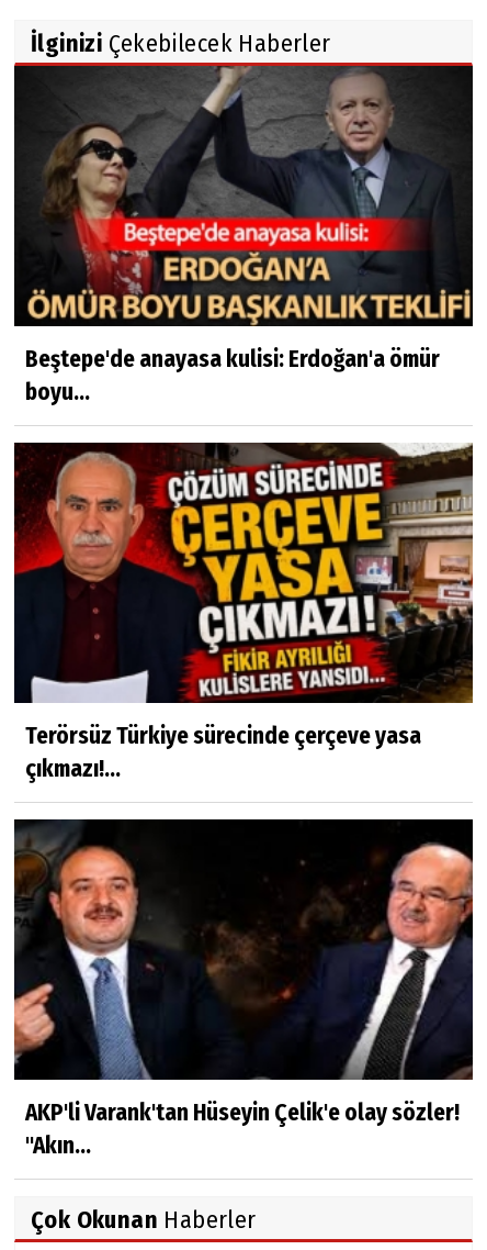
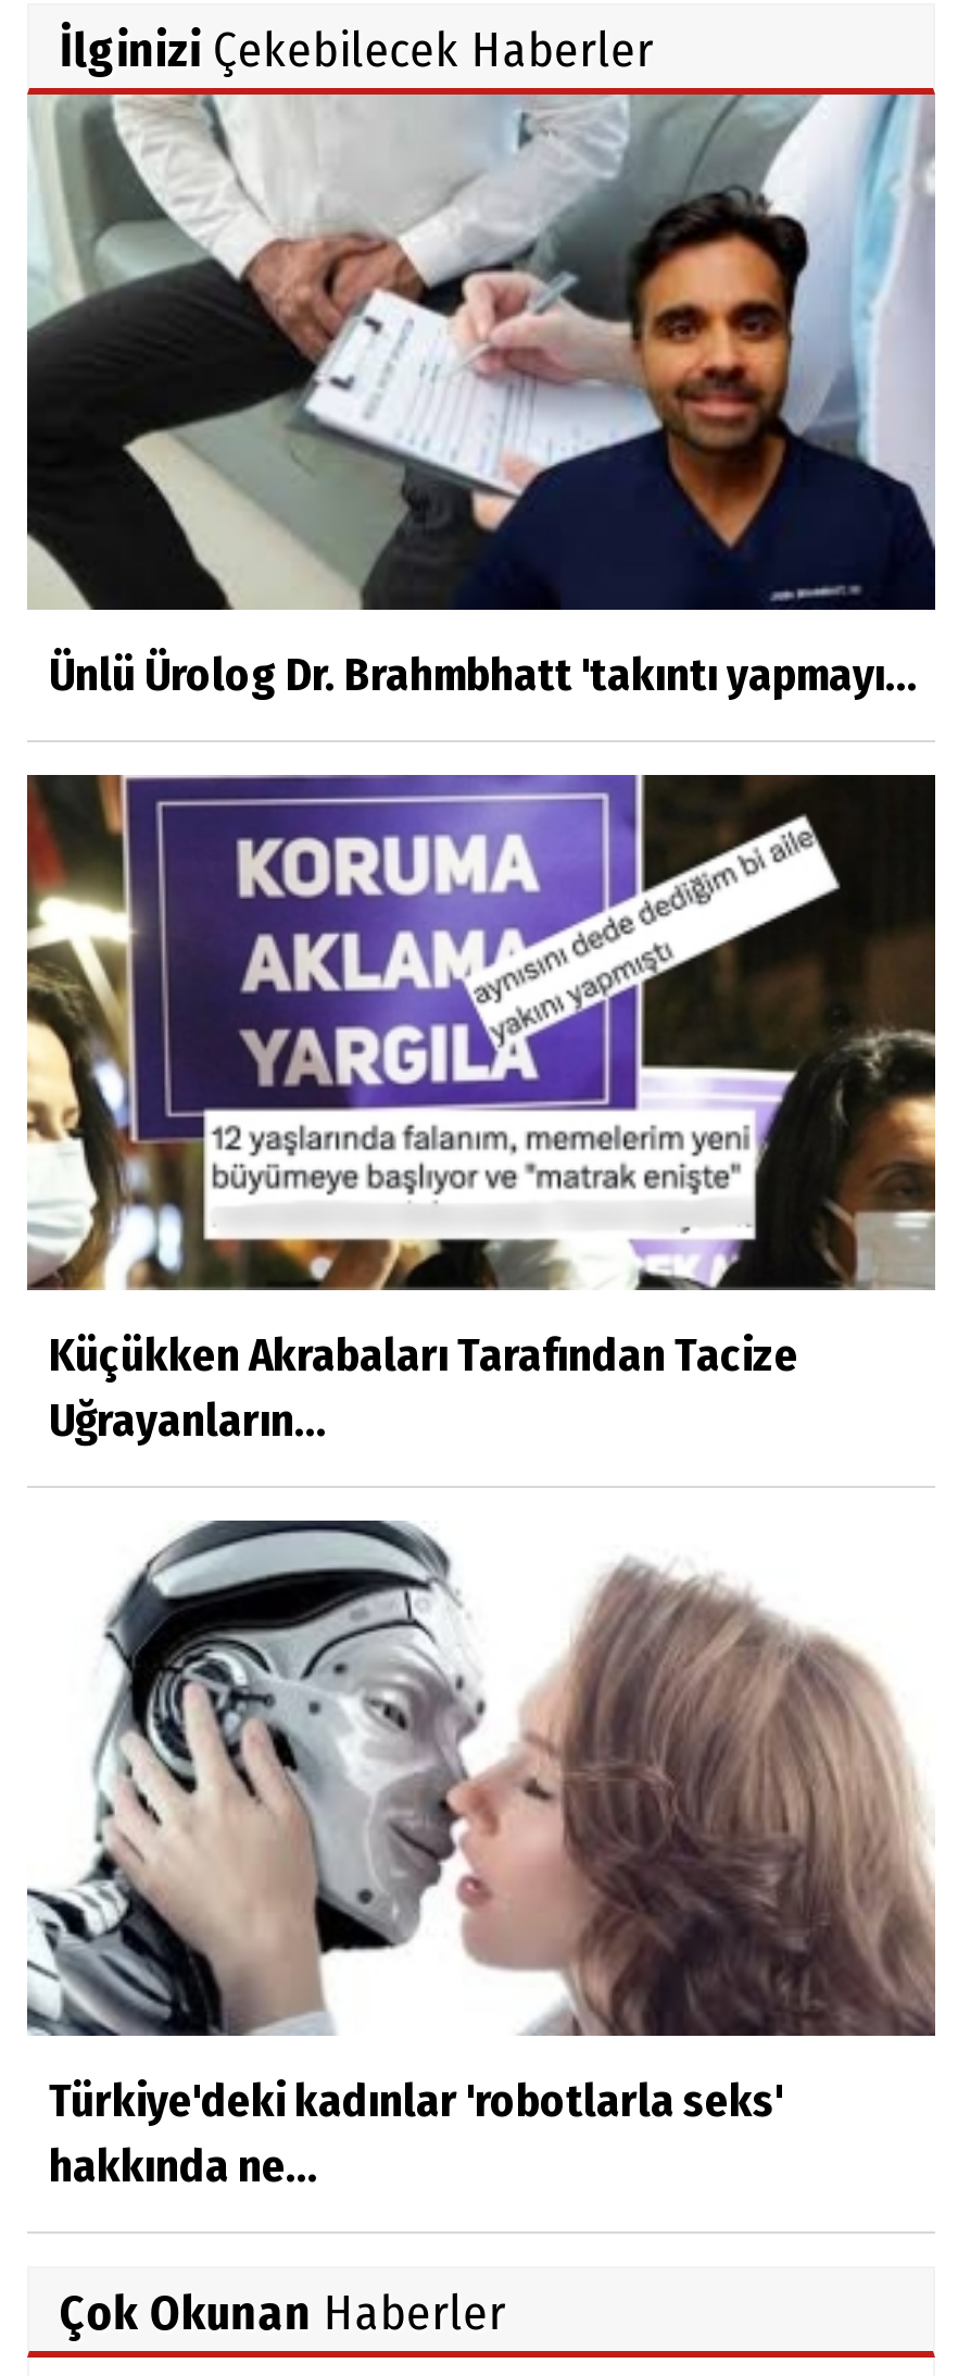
- [image]
- Beştepe'de anayasa kulisi: Erdoğan'a ömür
- boyu...
+ [image]
+ Ünlü Ürolog Dr. Brahmbhatt 'takıntı yapmayı...

- [image]
- Terörsüz Türkiye sürecinde çerçeve yasa
- çıkmazı!...
+ [image]
+ Küçükken Akrabaları Tarafından Tacize
+ Uğrayanların...

- [image]
- AKP'li Varank'tan Hüseyin Çelik'e olay sözler!
- "Akın...
+ [image]
+ Türkiye'deki kadınlar 'robotlarla seks'
+ hakkında ne...
